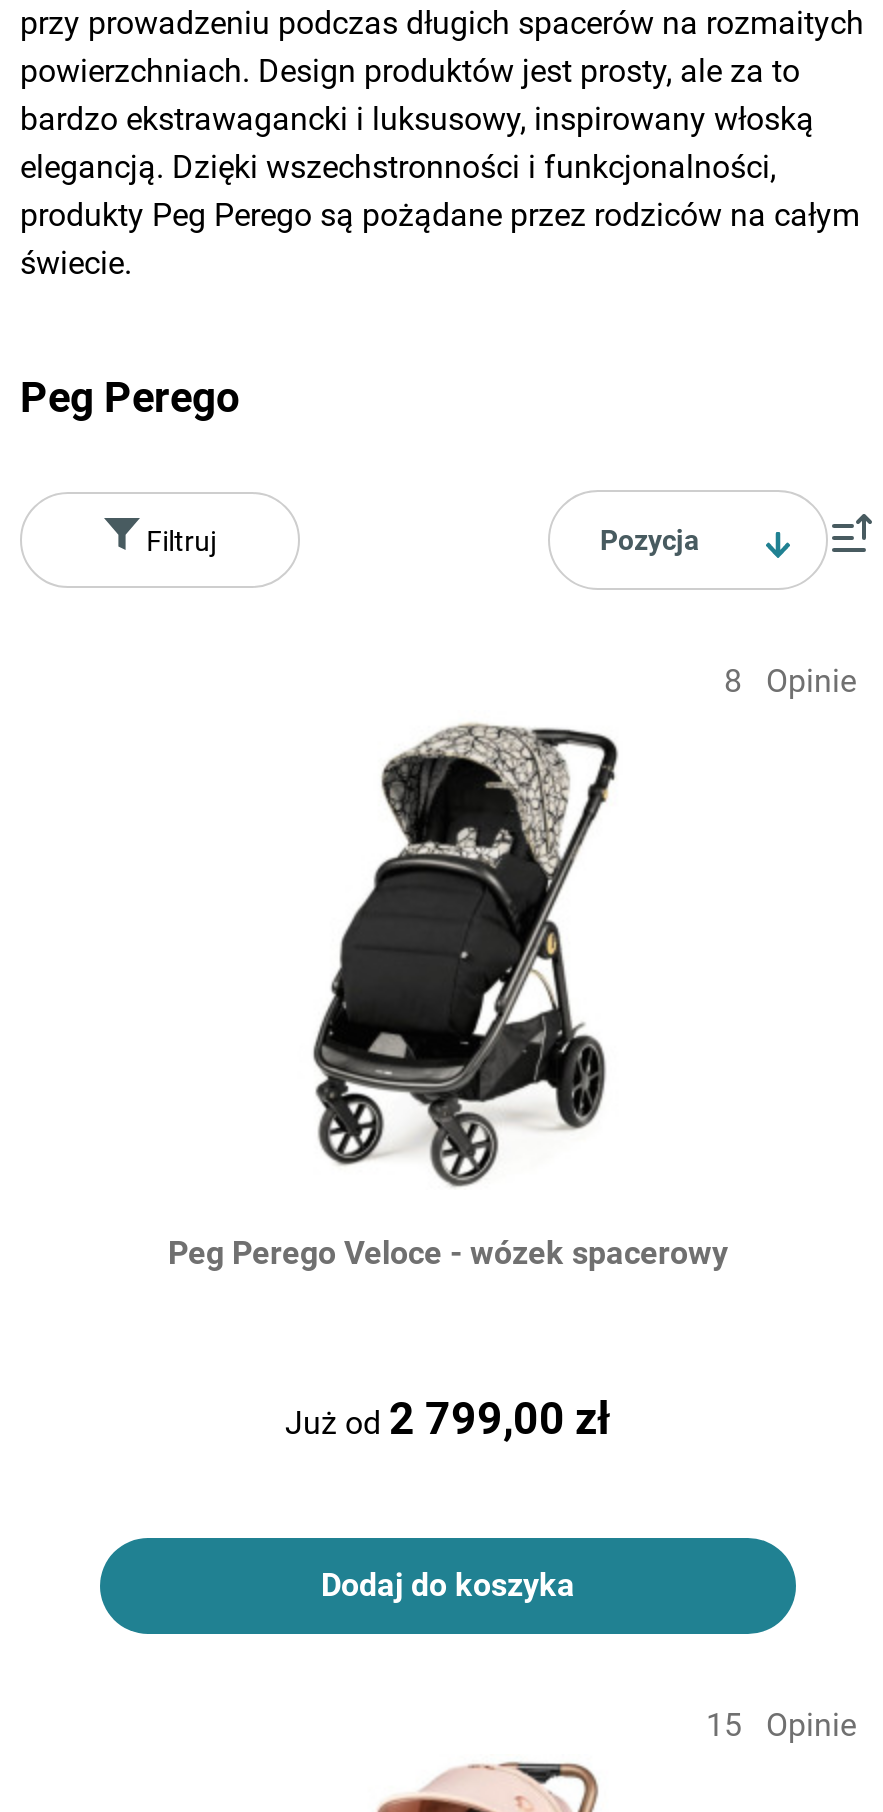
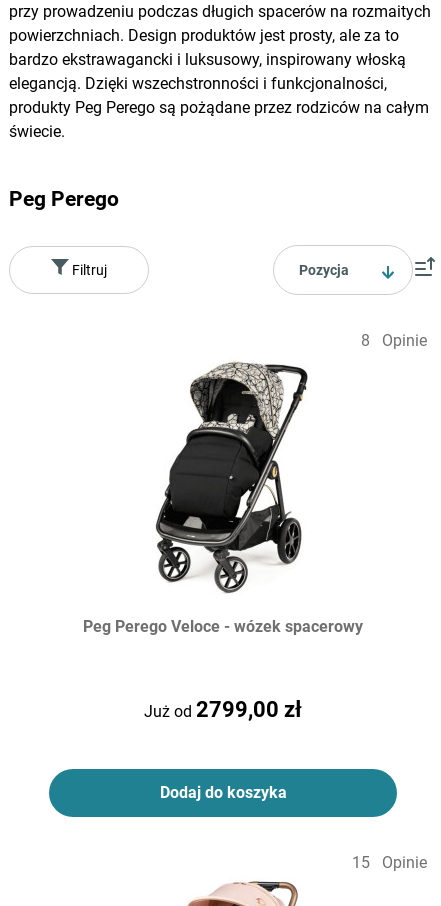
- Już od 2 799,00 zł
+ Już od 2799,00 zł
